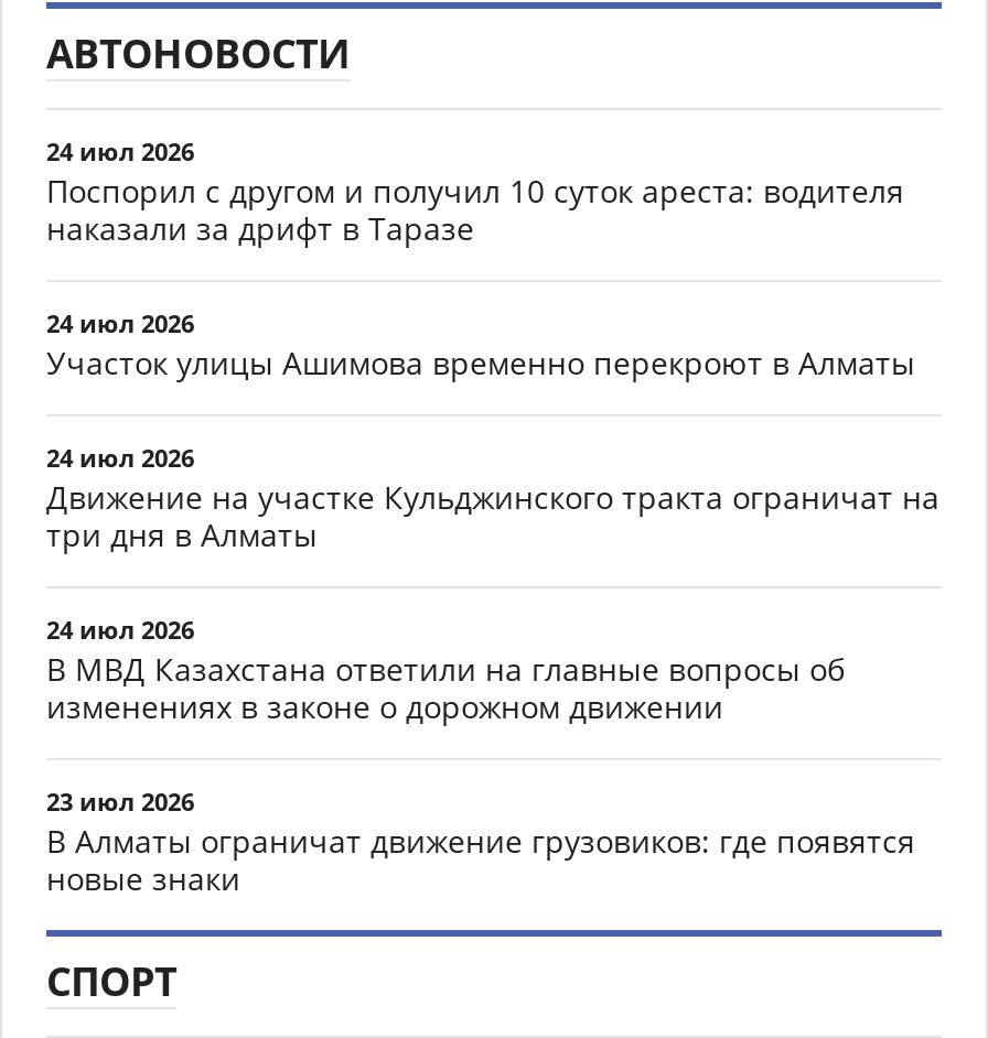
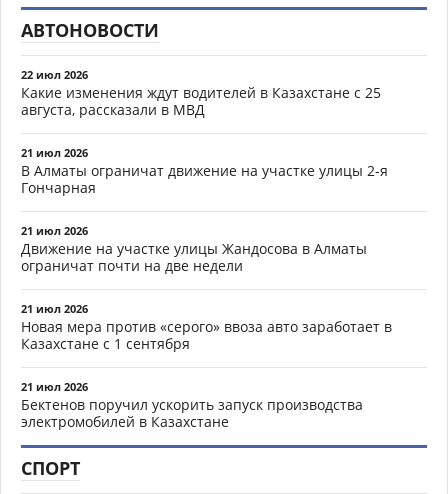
- 24 июл 2026
- Поспорил с другом и получил 10 суток ареста: водителя
- наказали за дрифт в Таразе
+ 22 июл 2026
+ Какие изменения ждут водителей в Казахстане с 25
+ августа, рассказали в МВД

- 24 июл 2026
- Участок улицы Ашимова временно перекроют в Алматы
+ 21 июл 2026
+ В Алматы ограничат движение на участке улицы 2-я
+ Гончарная

- 24 июл 2026
- Движение на участке Кульджинского тракта ограничат на
- три дня в Алматы
+ 21 июл 2026
+ Движение на участке улицы Жандосова в Алматы
+ ограничат почти на две недели

- 24 июл 2026
- В МВД Казахстана ответили на главные вопросы об
- изменениях в законе о дорожном движении
+ 21 июл 2026
+ Новая мера против «серого» ввоза авто заработает в
+ Казахстане с 1 сентября

- 23 июл 2026
- В Алматы ограничат движение грузовиков: где появятся
- новые знаки
+ 21 июл 2026
+ Бектенов поручил ускорить запуск производства
+ электромобилей в Казахстане
